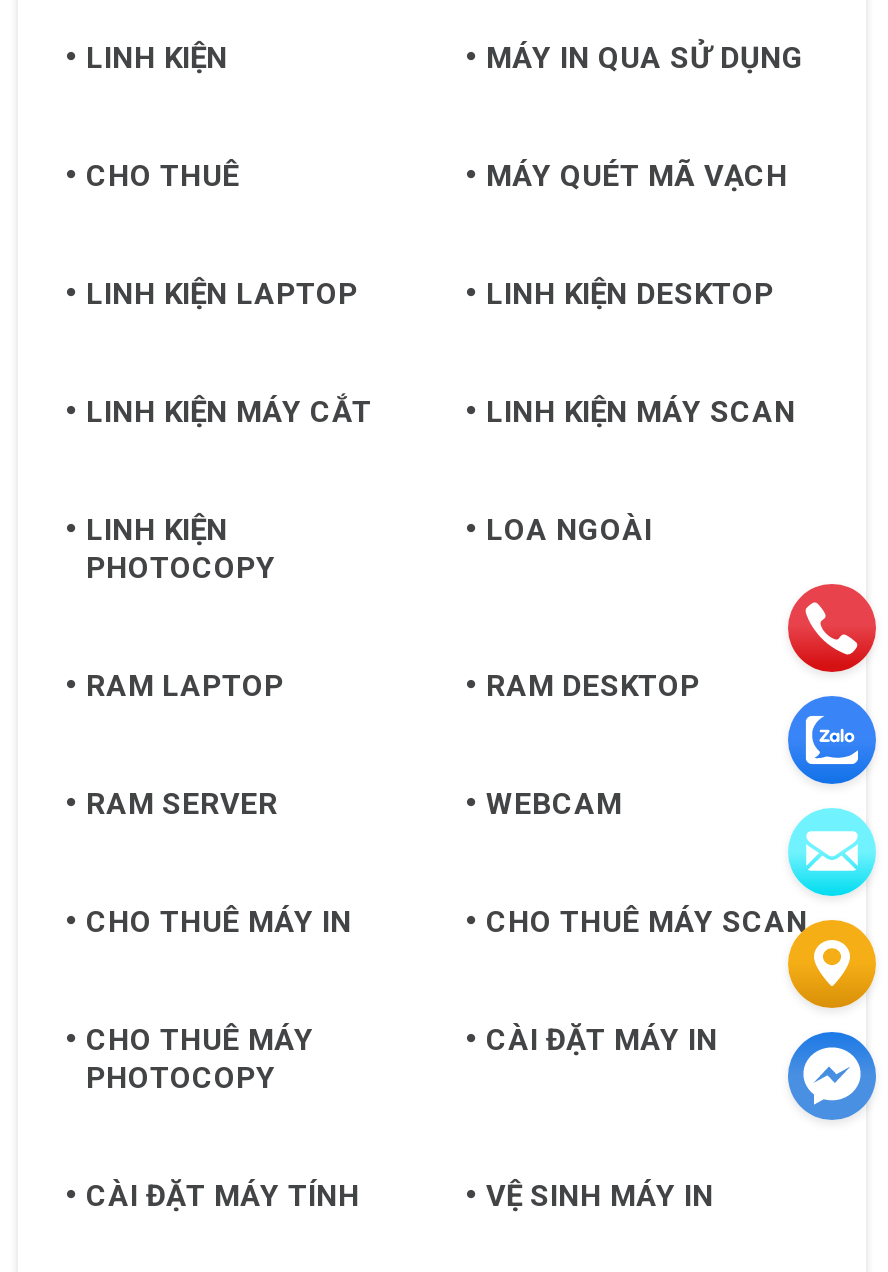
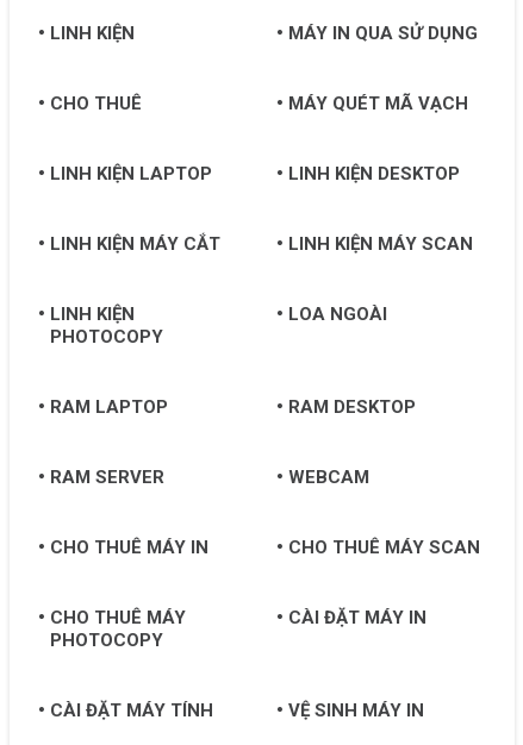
- [image]

- [image]

- [image]

- [image]

- [image]
